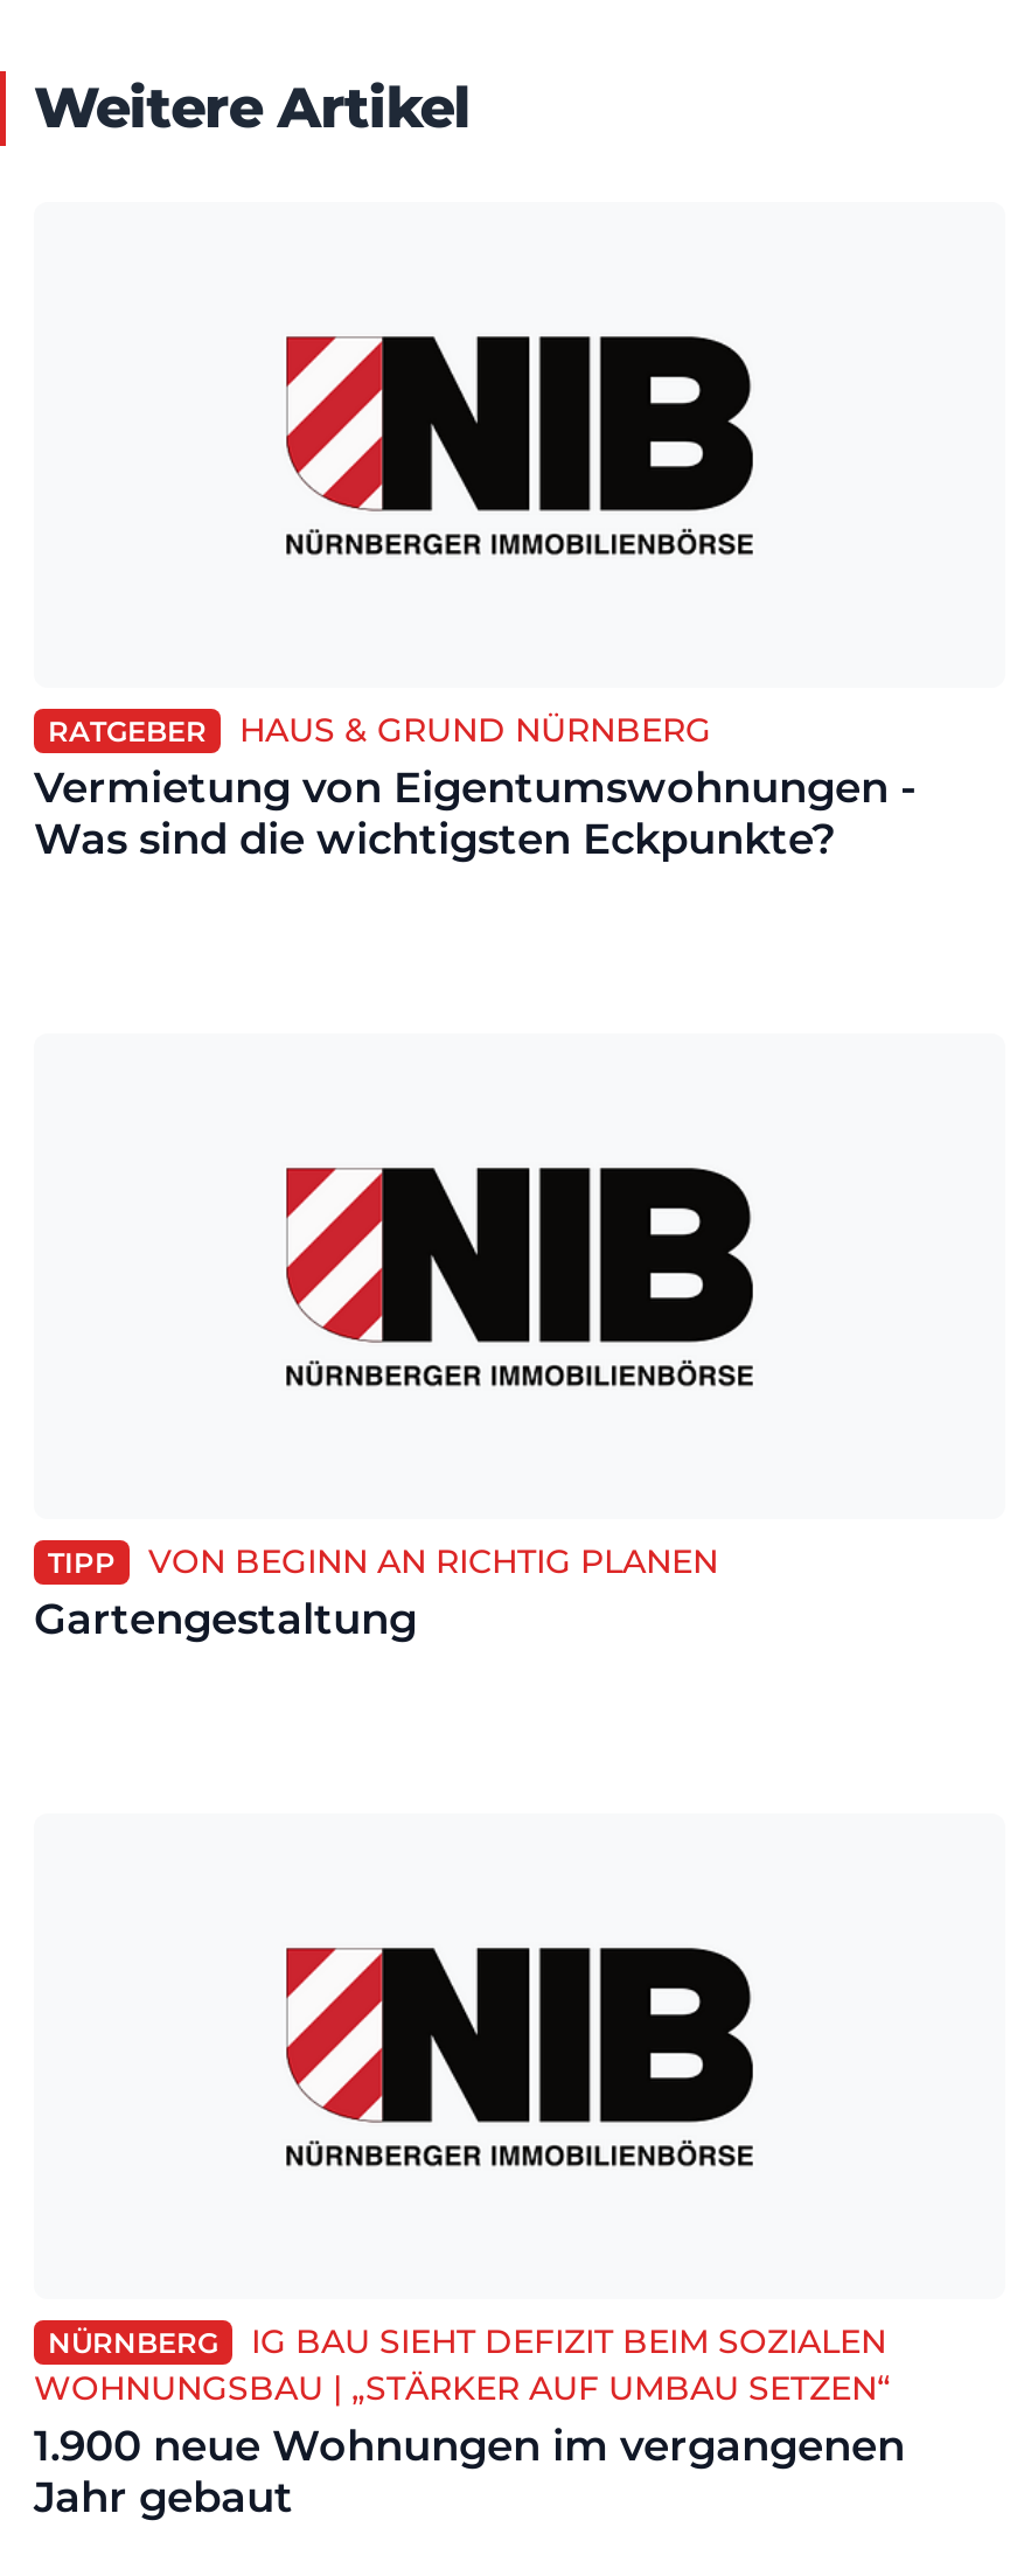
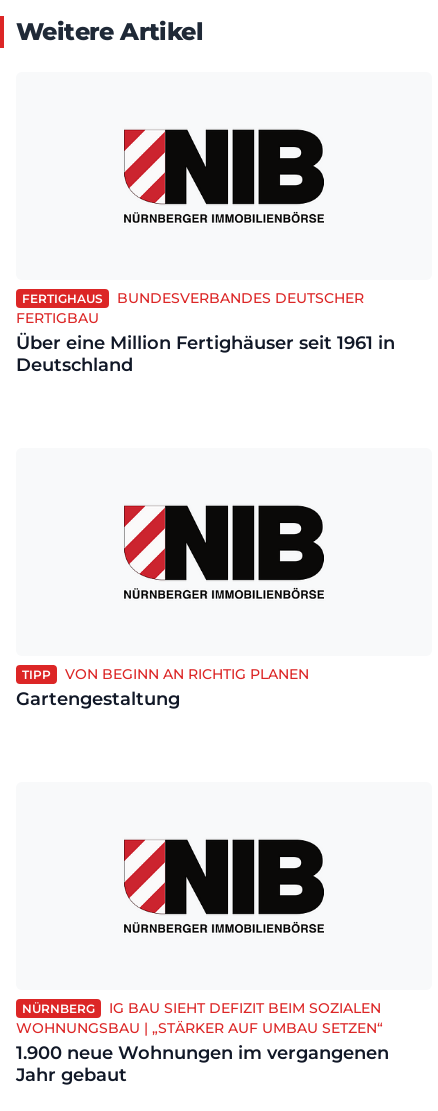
- RATGEBER
- HAUS & GRUND NÜRNBERG
- Vermietung von Eigentumswohnungen -
- Was sind die wichtigsten Eckpunkte?
+ FERTIGHAUS
+ BUNDESVERBANDES DEUTSCHER
+ FERTIGBAU
+ Über eine Million Fertighäuser seit 1961 in
+ Deutschland
